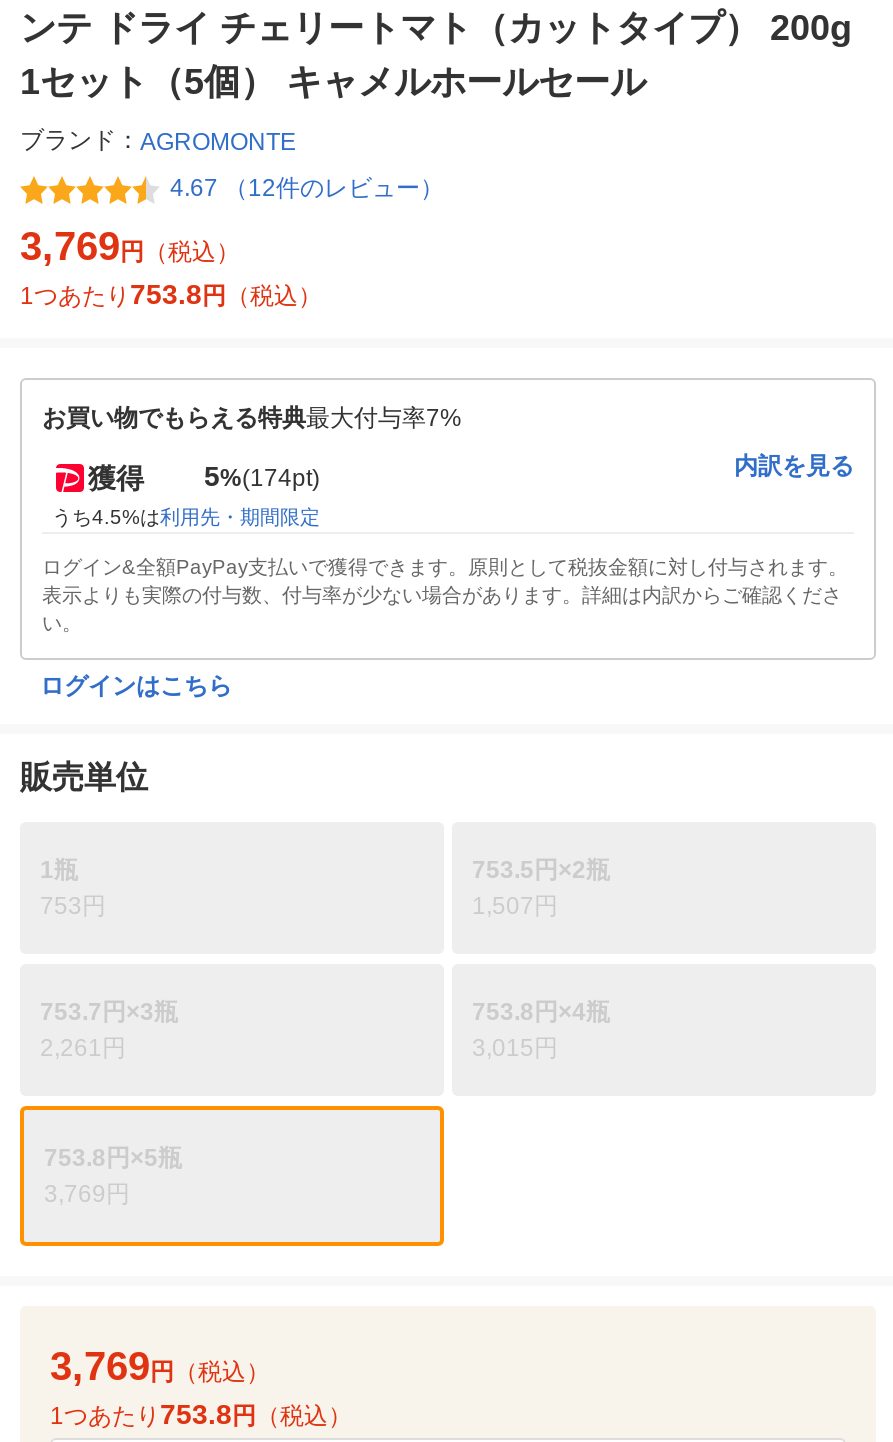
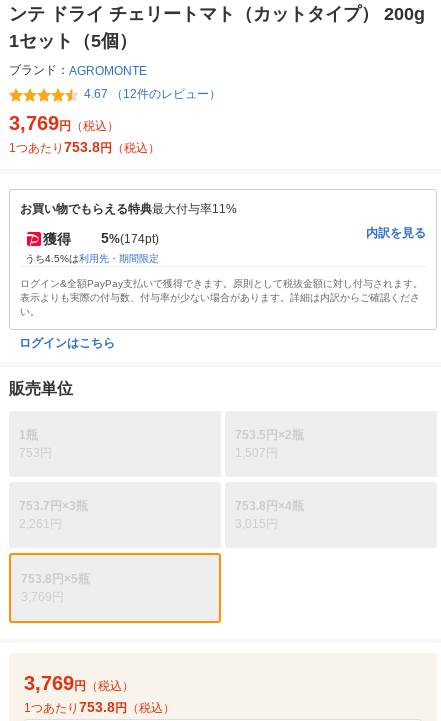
- 1セット（5個） キャメルホールセール
+ 1セット（5個）

- お買い物でもらえる特典最大付与率7%
+ お買い物でもらえる特典最大付与率11%
